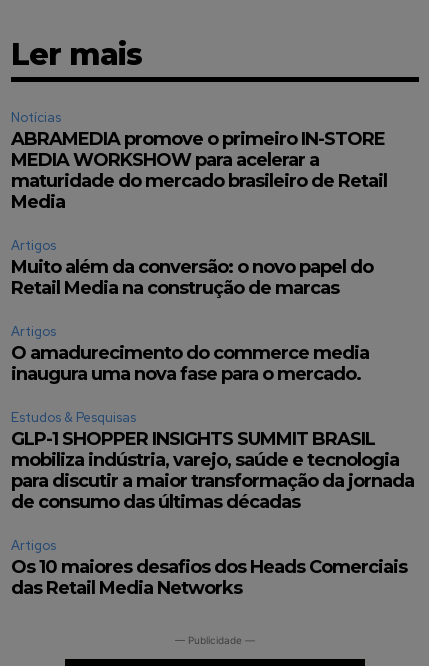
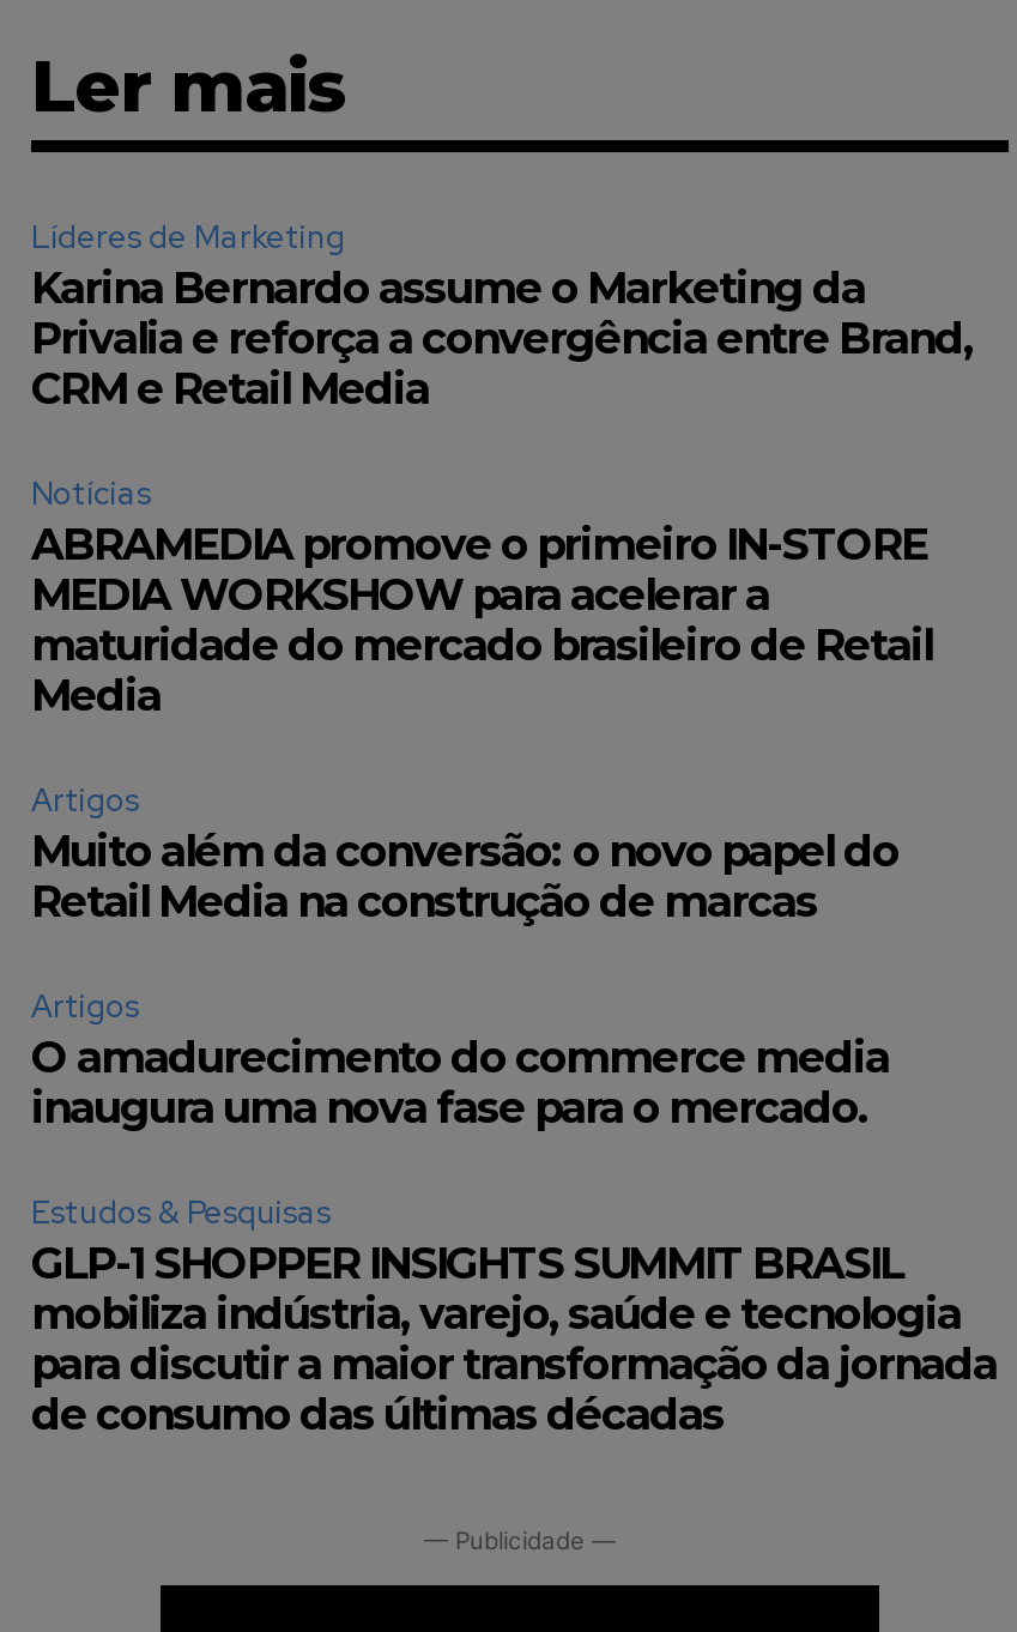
+ Líderes de Marketing
+ Karina Bernardo assume o Marketing da
+ Privalia e reforça a convergência entre Brand,
+ CRM e Retail Media

moved down: Notícias | ABRAMEDIA promove o primeiro IN-STORE | MEDIA WORKSHOW para acelerar a | ... | para discutir a maior transformação da jornada | de consumo das últimas décadas

- Artigos
- Os 10 maiores desafios dos Heads Comerciais
- das Retail Media Networks
